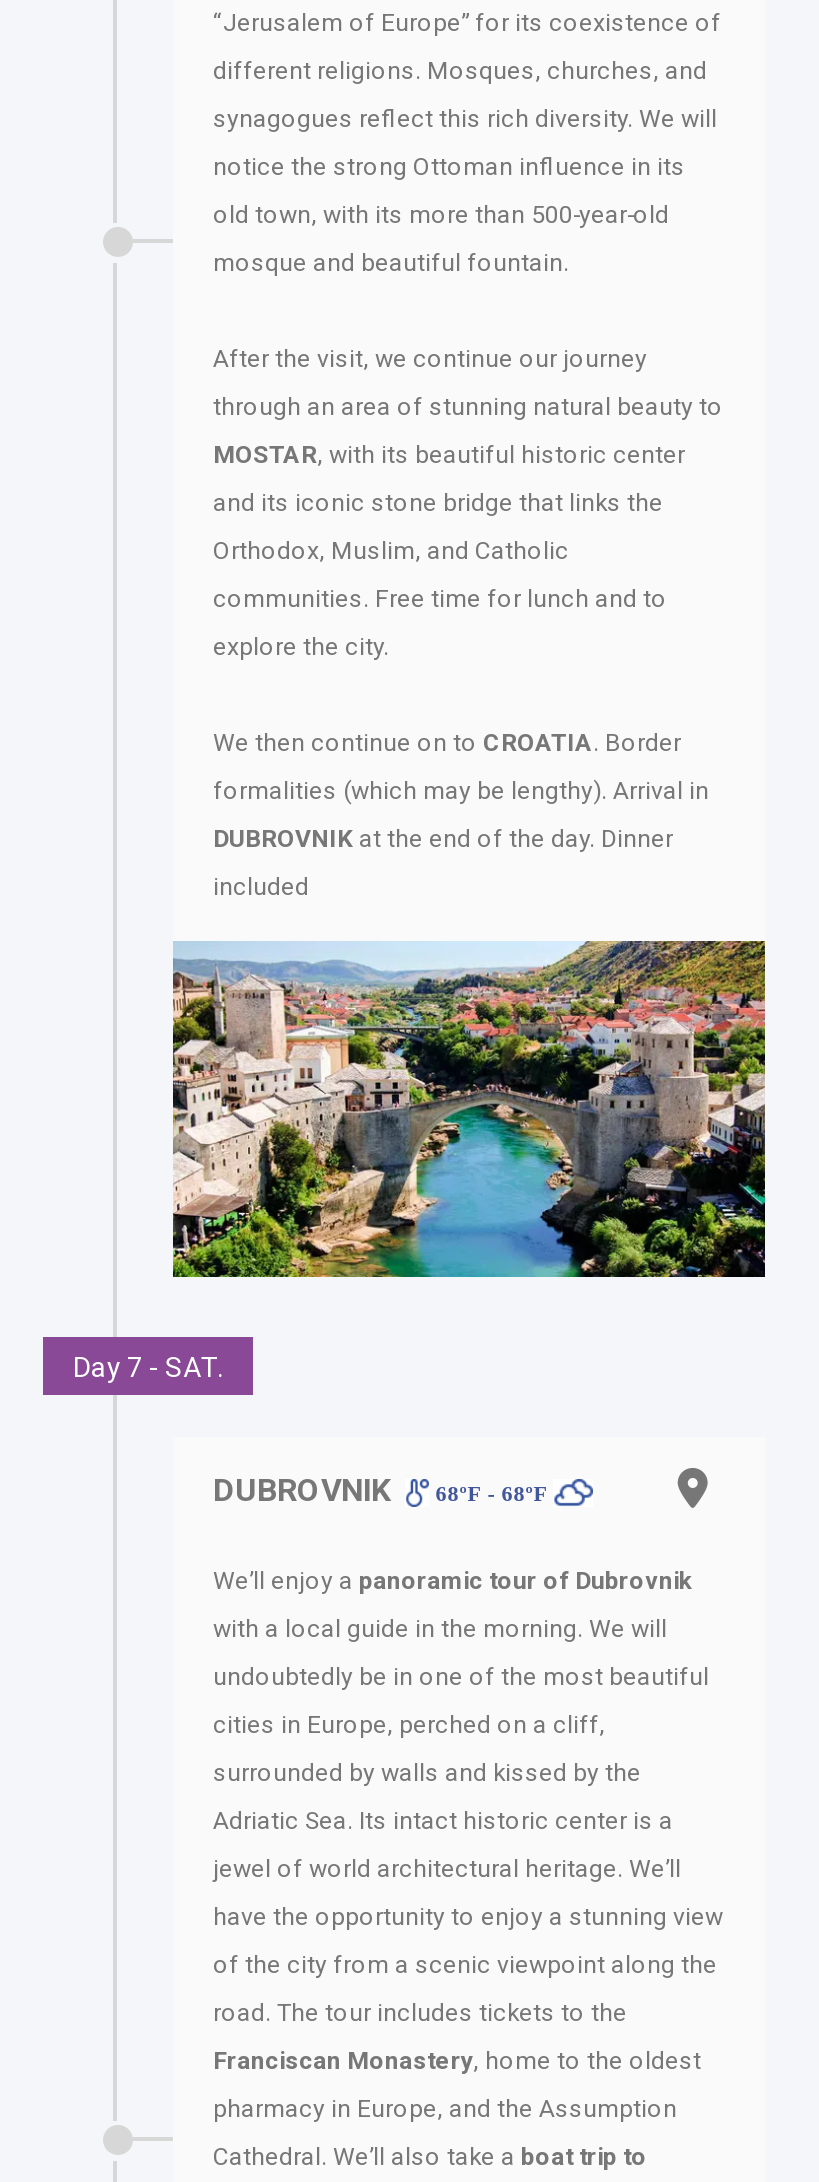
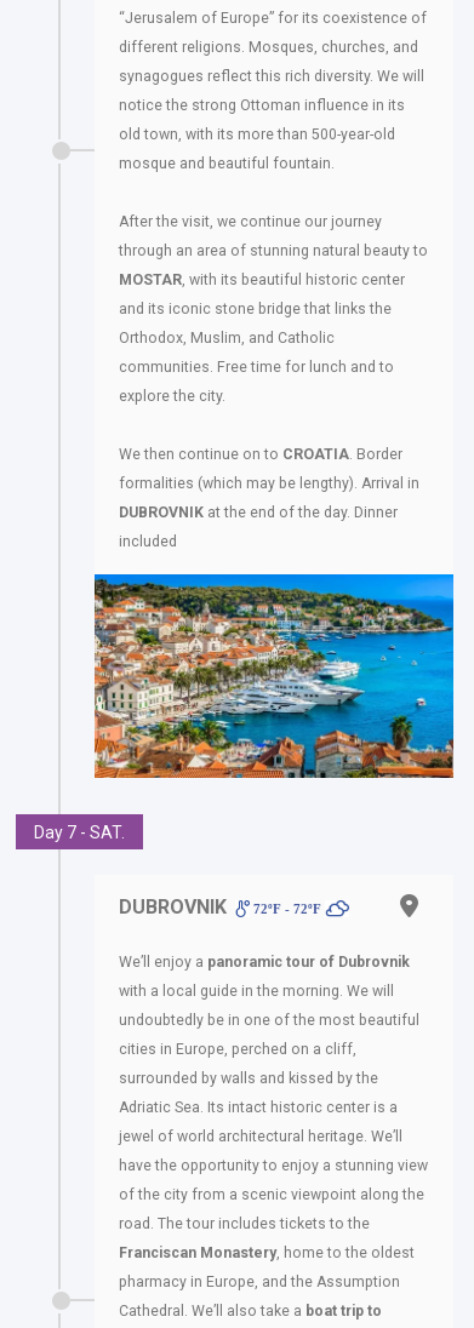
- [image]
+ [image]

- DUBROVNIK 68ºF - 68ºF
+ DUBROVNIK 72ºF - 72ºF
